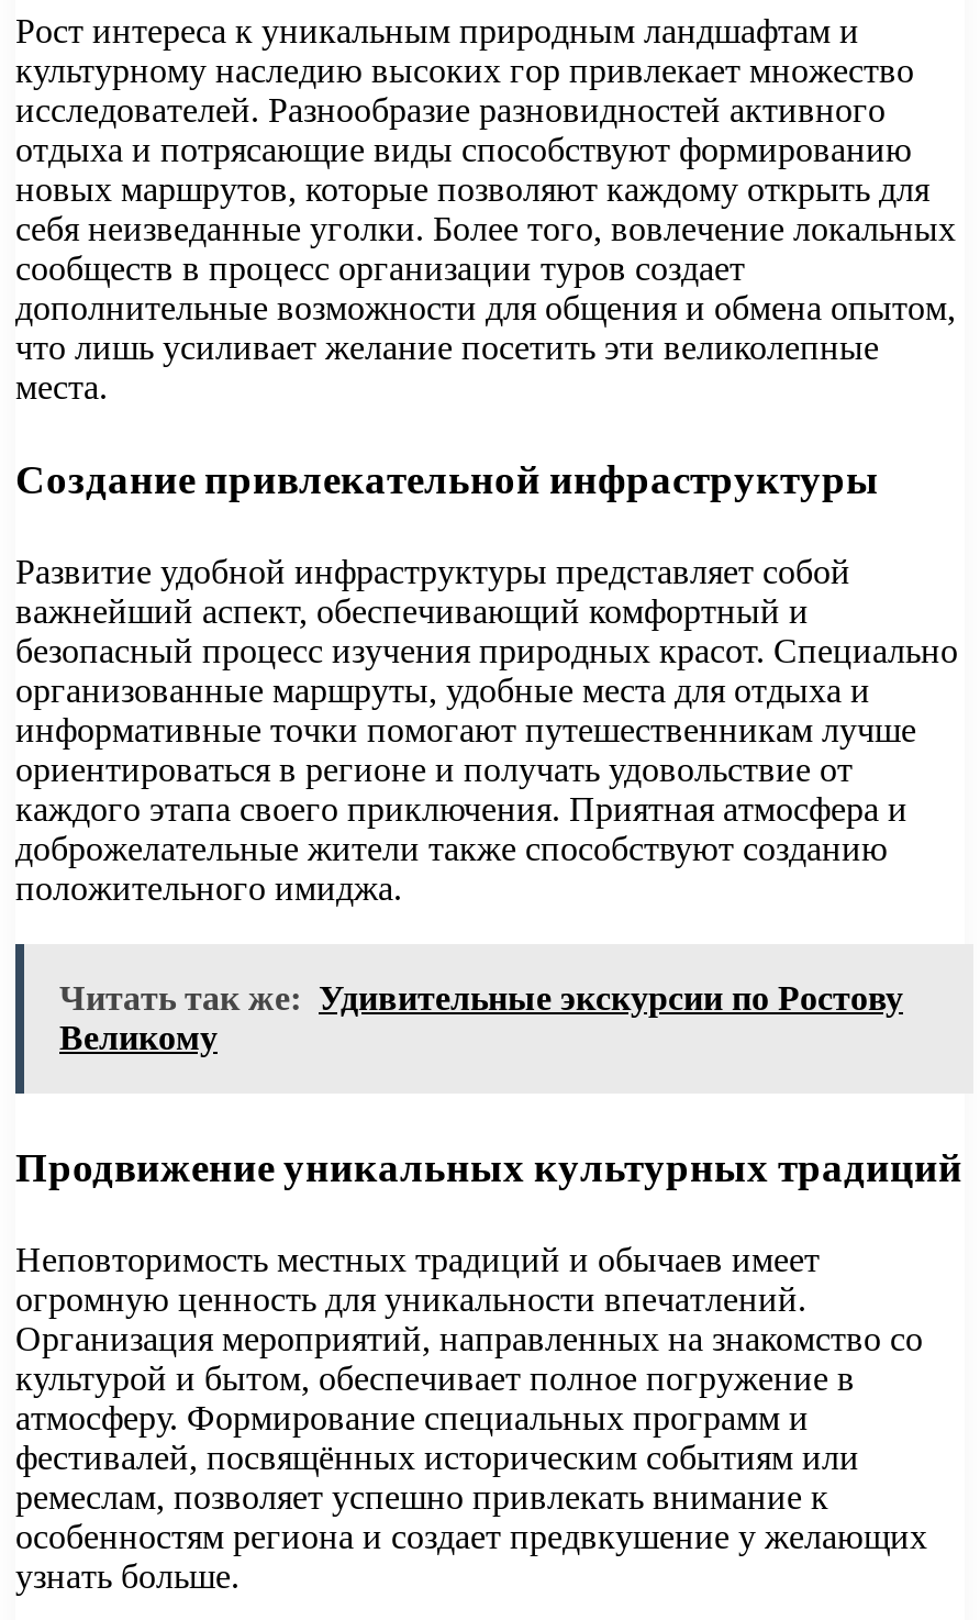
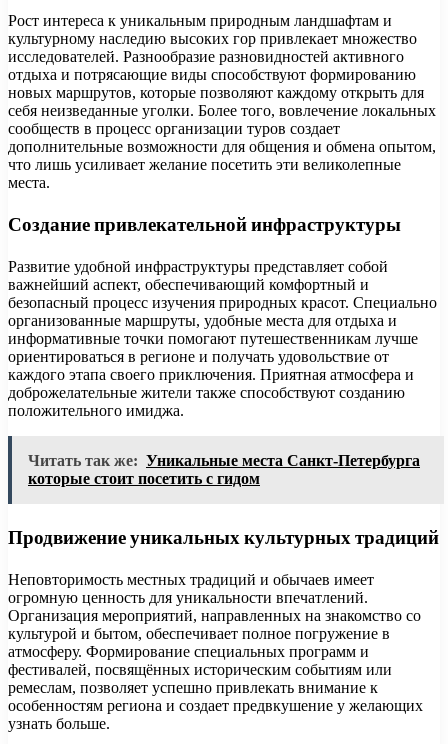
- Читать так же: Удивительные экскурсии по Ростову
- Великому
+ Читать так же: Уникальные места Санкт-Петербурга
+ которые стоит посетить с гидом
